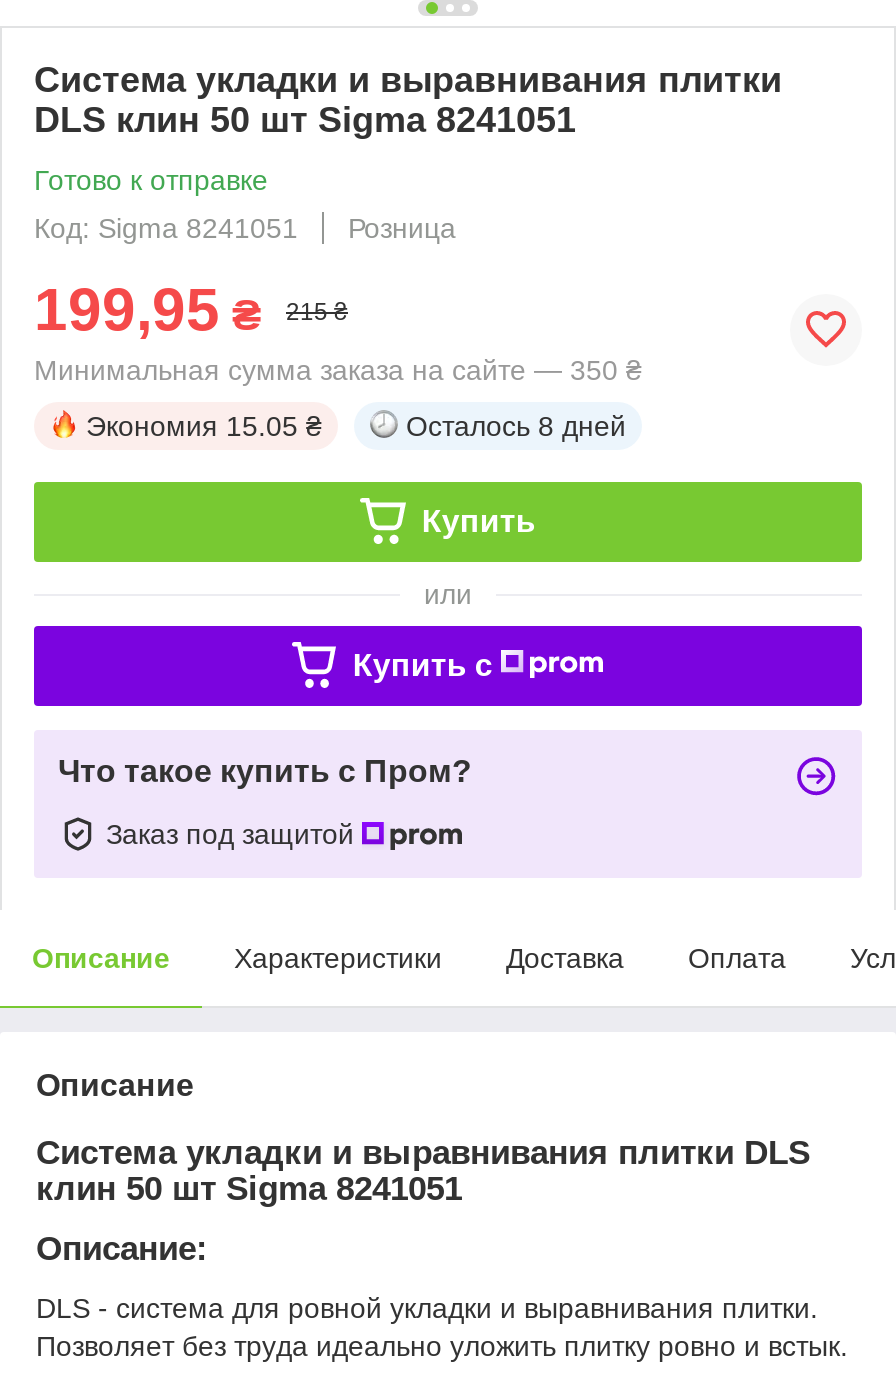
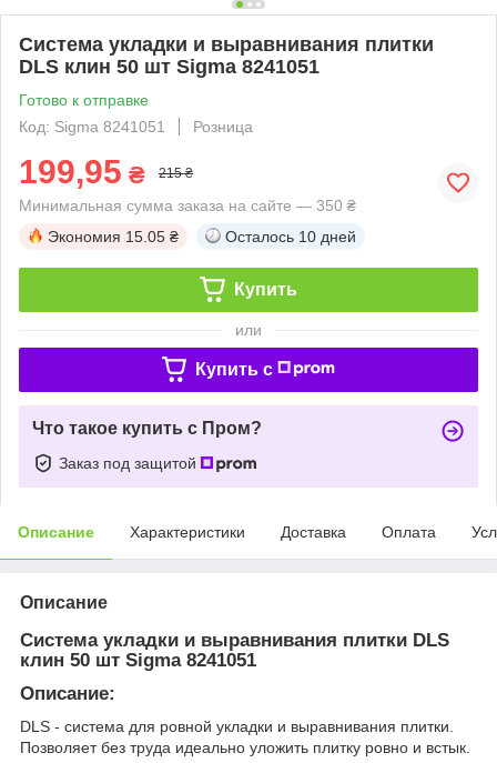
- Осталось 8 дней
+ Осталось 10 дней
